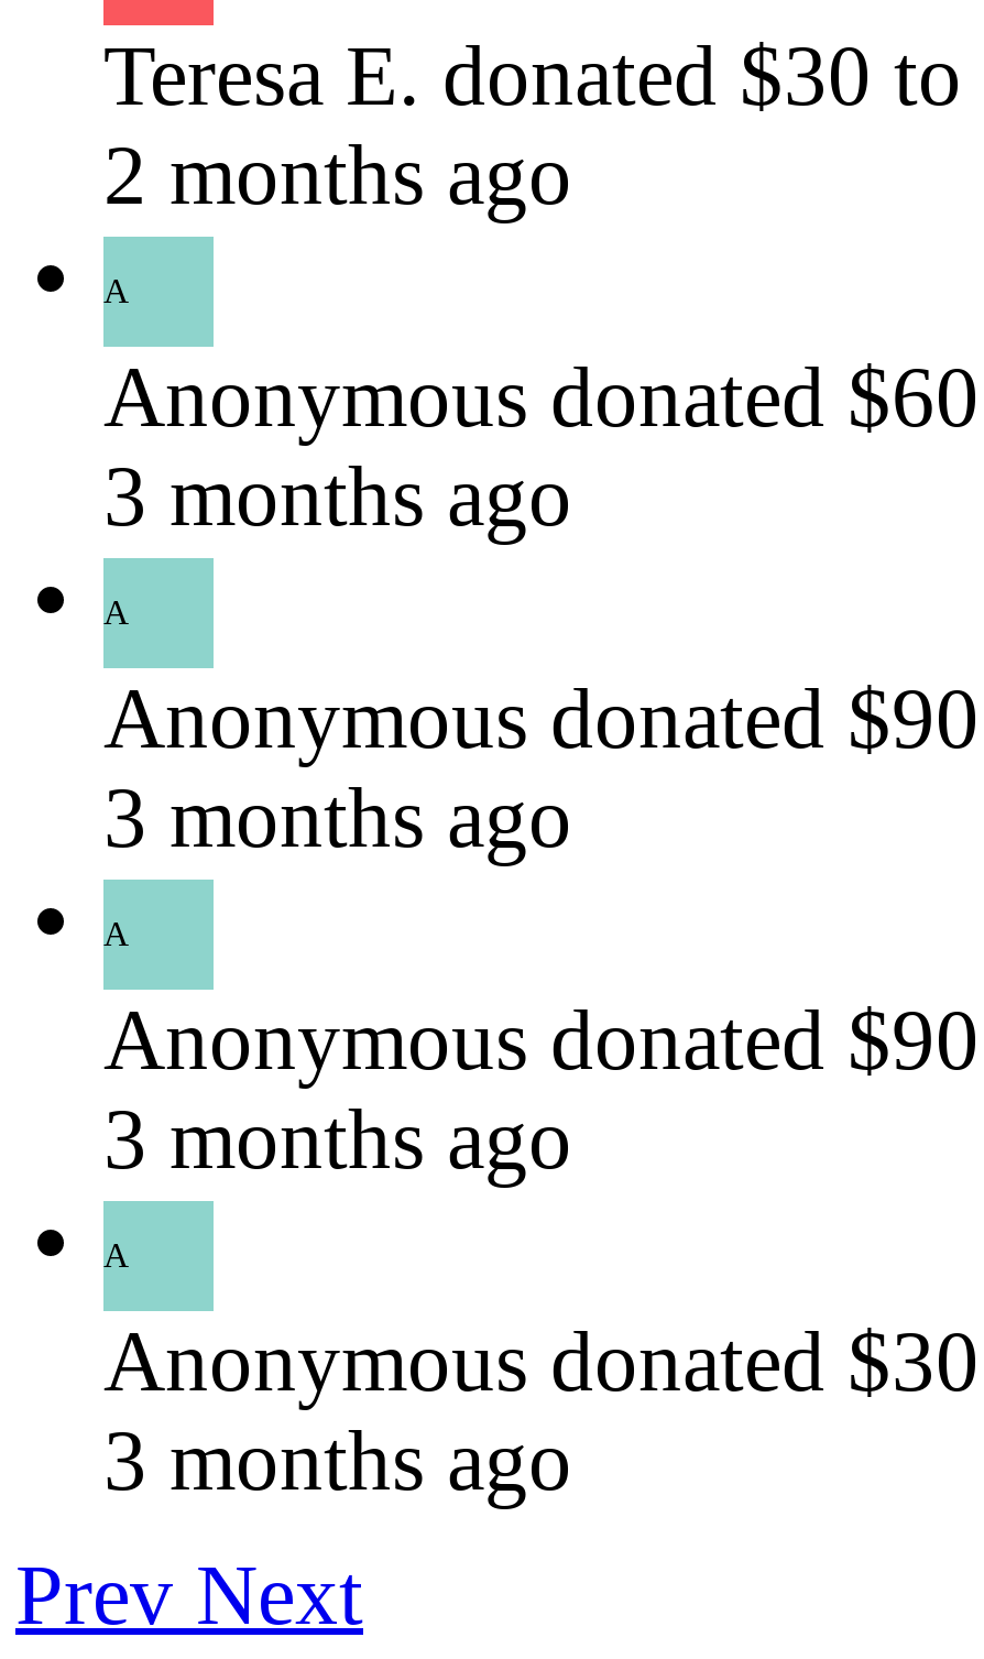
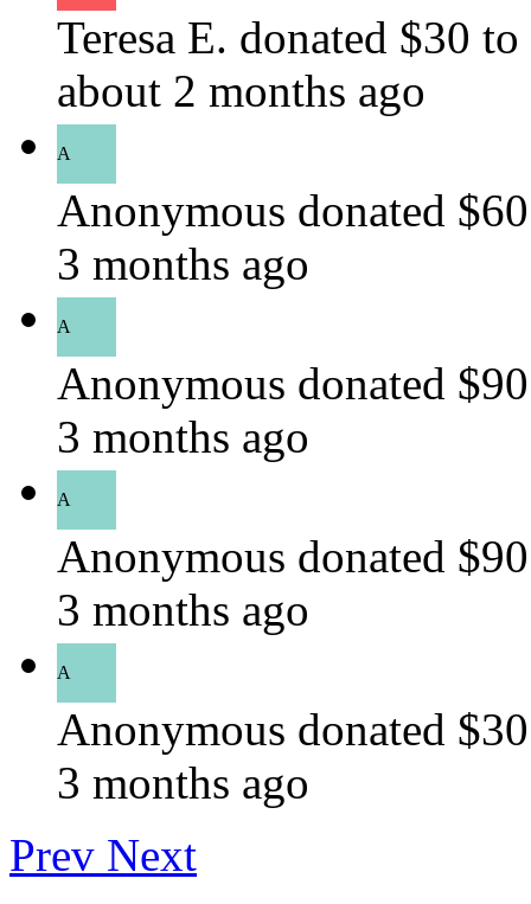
- 2 months ago
+ about 2 months ago
